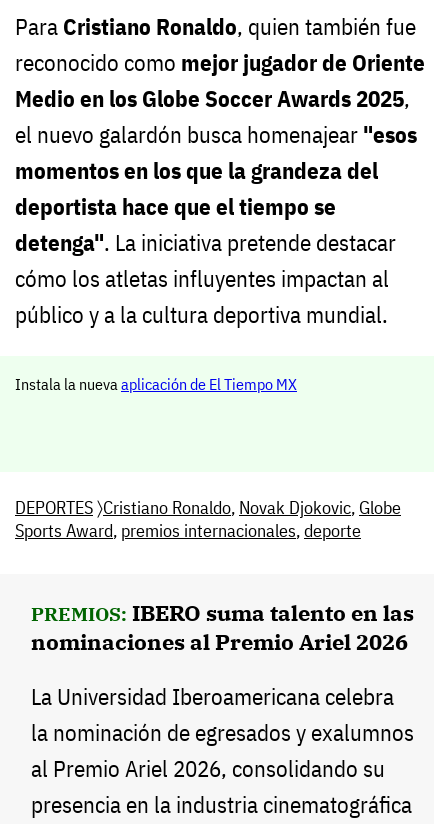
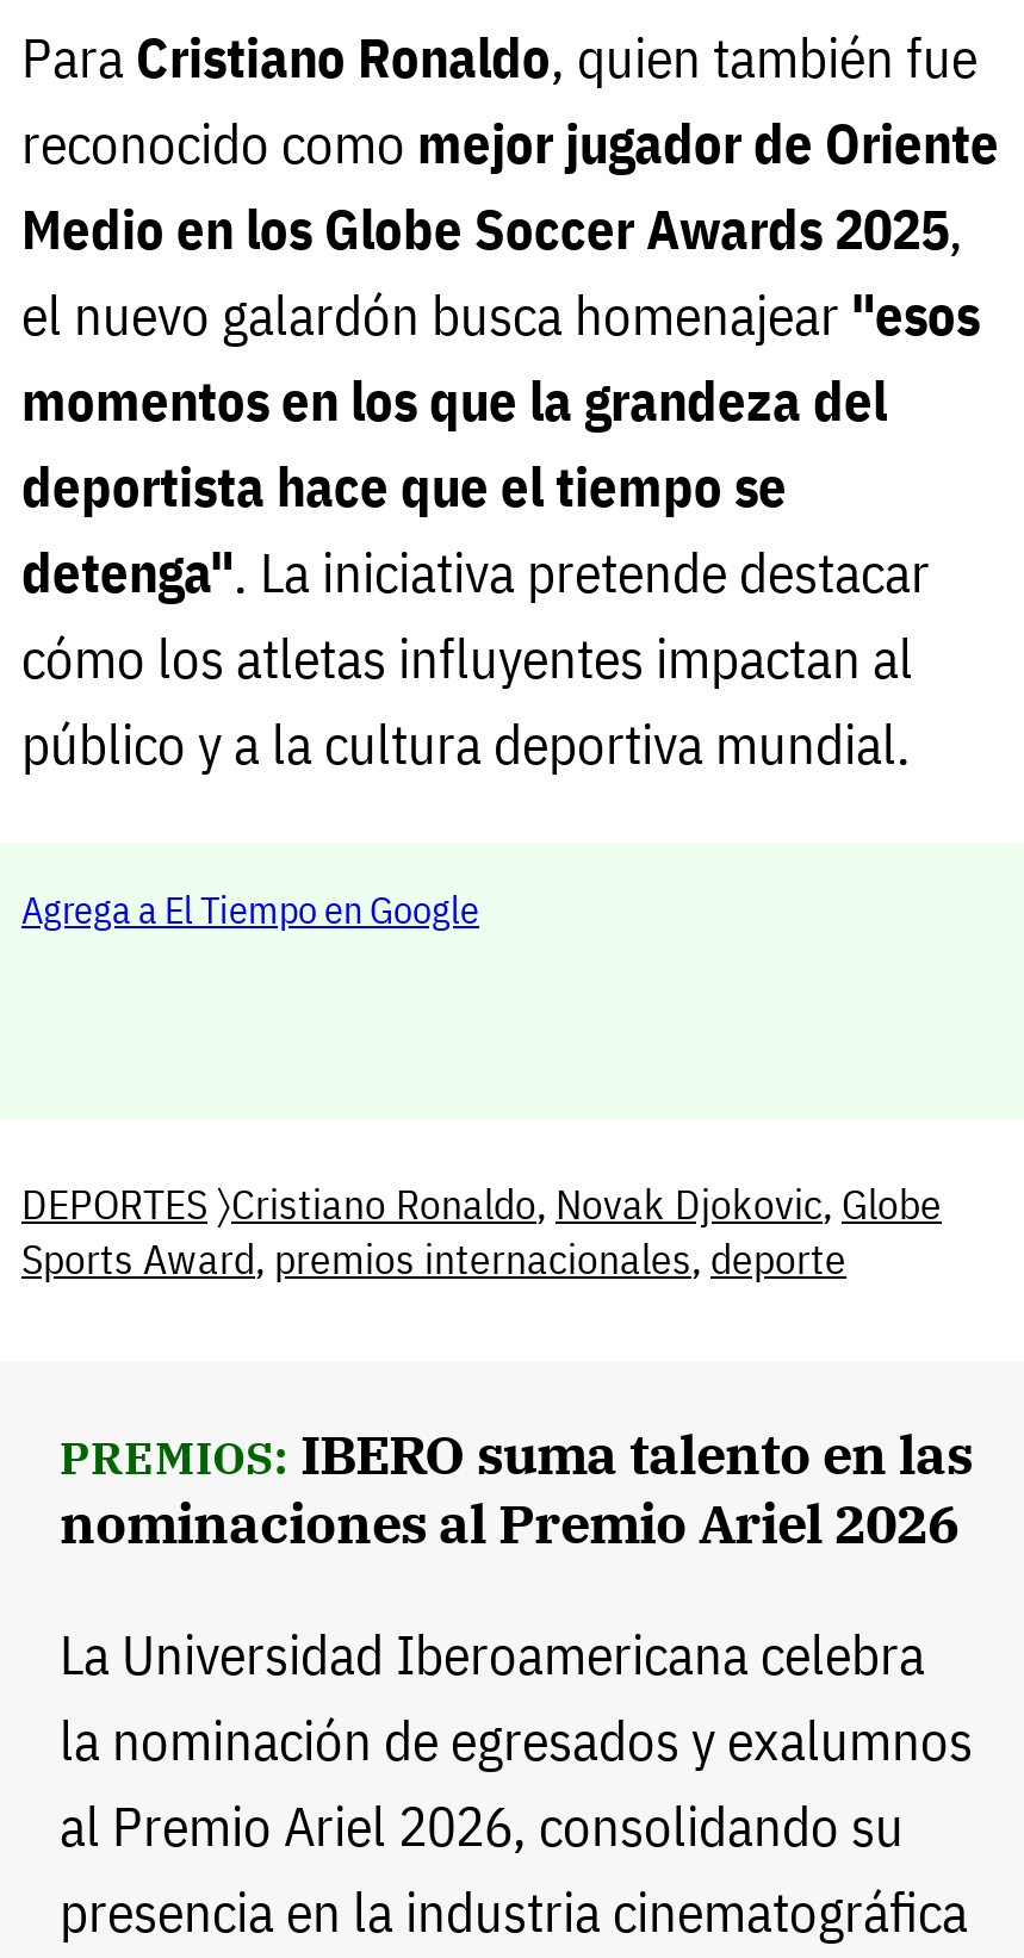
- Instala la nueva aplicación de El Tiempo MX
+ Agrega a El Tiempo en Google
